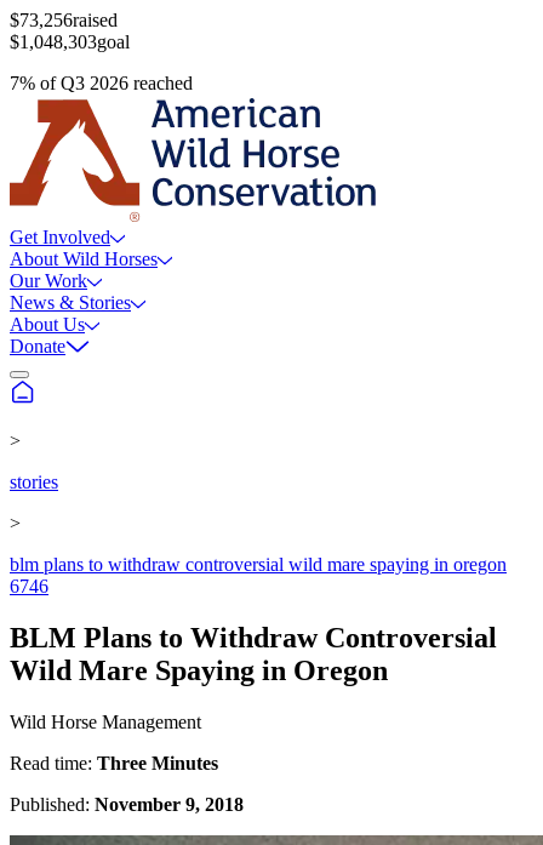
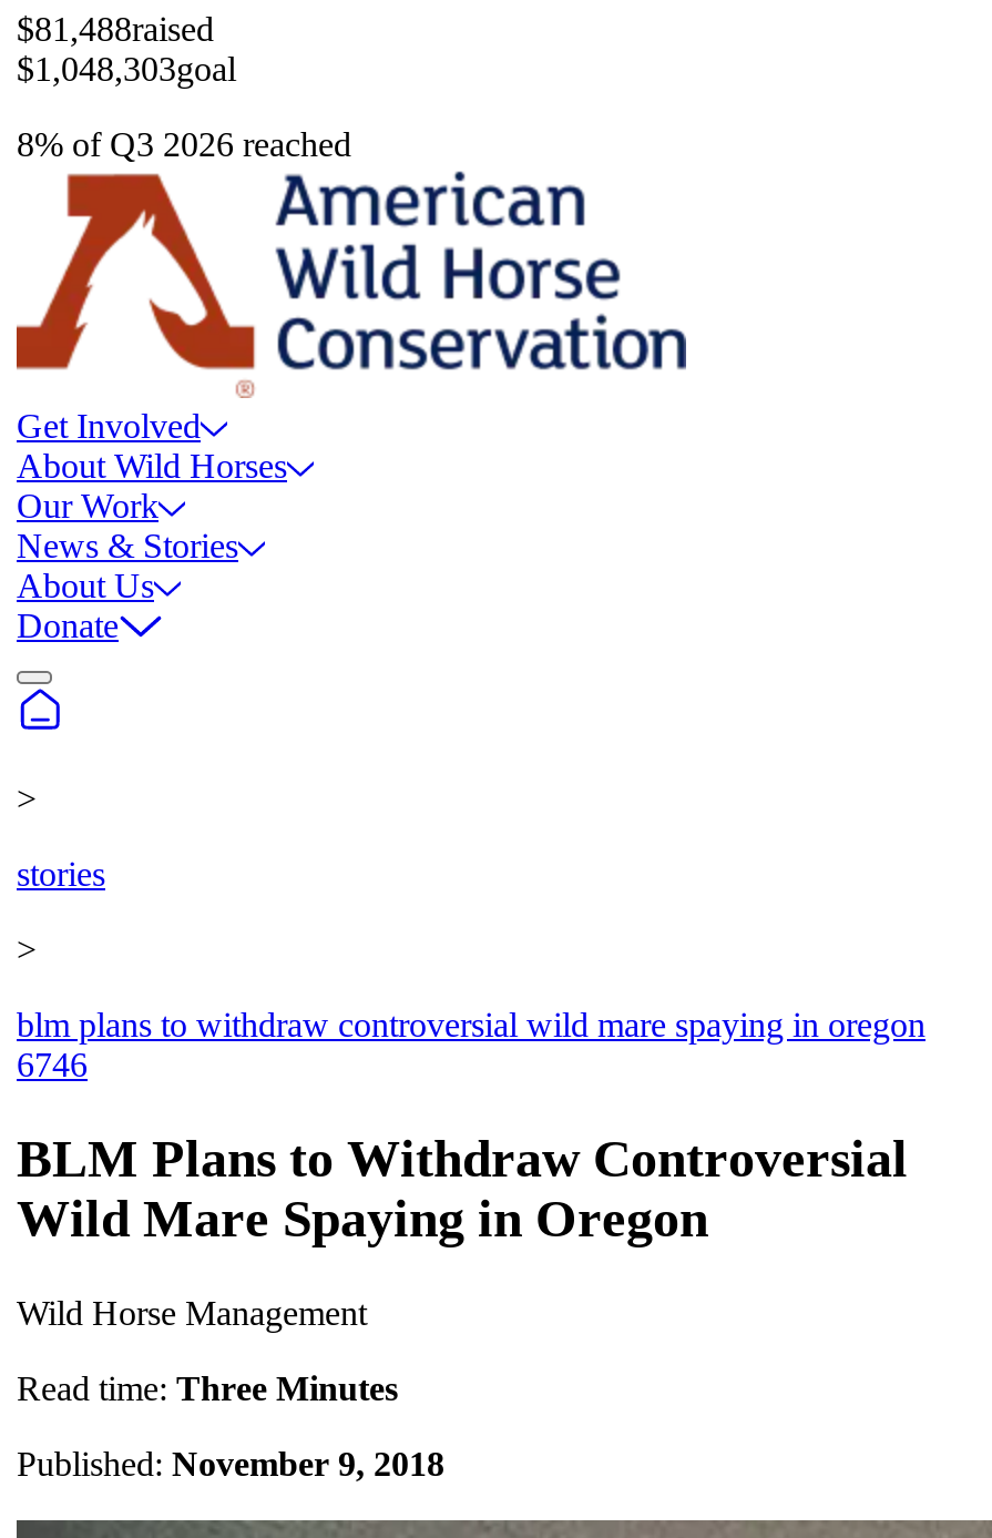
- $73,256raised
+ $81,488raised

- 7% of Q3 2026 reached
+ 8% of Q3 2026 reached
